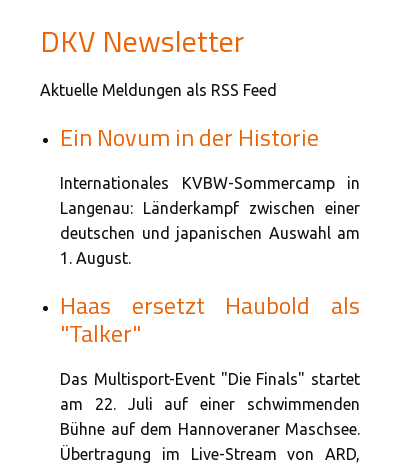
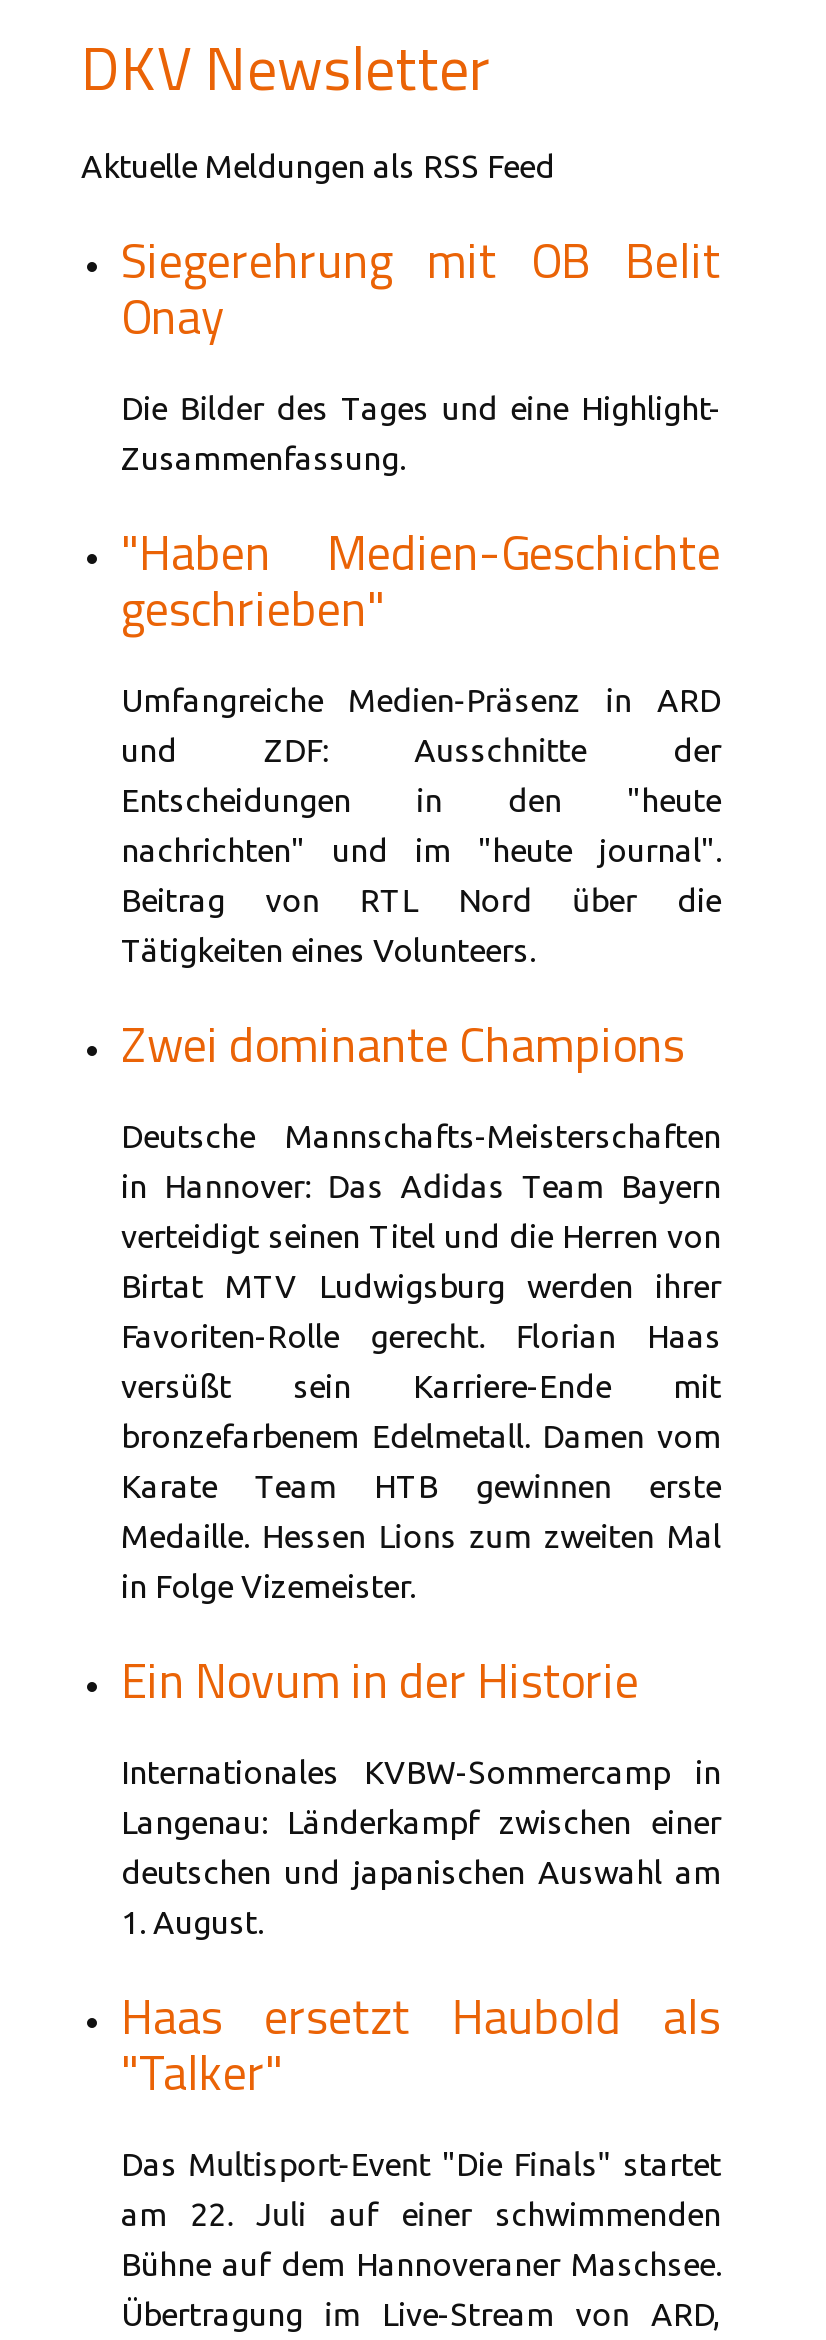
+ Siegerehrung mit OB Belit
+ Onay
+ Die Bilder des Tages und eine Highlight-
+ Zusammenfassung.
+ "Haben Medien-Geschichte
+ geschrieben"
+ Umfangreiche Medien-Präsenz in ARD
+ und ZDF: Ausschnitte der
+ Entscheidungen in den "heute
+ nachrichten" und im "heute journal".
+ Beitrag von RTL Nord über die
+ Tätigkeiten eines Volunteers.
+ Zwei dominante Champions
+ Deutsche Mannschafts-Meisterschaften
+ in Hannover: Das Adidas Team Bayern
+ verteidigt seinen Titel und die Herren von
+ Birtat MTV Ludwigsburg werden ihrer
+ Favoriten-Rolle gerecht. Florian Haas
+ versüßt sein Karriere-Ende mit
+ bronzefarbenem Edelmetall. Damen vom
+ Karate Team HTB gewinnen erste
+ Medaille. Hessen Lions zum zweiten Mal
+ in Folge Vizemeister.
